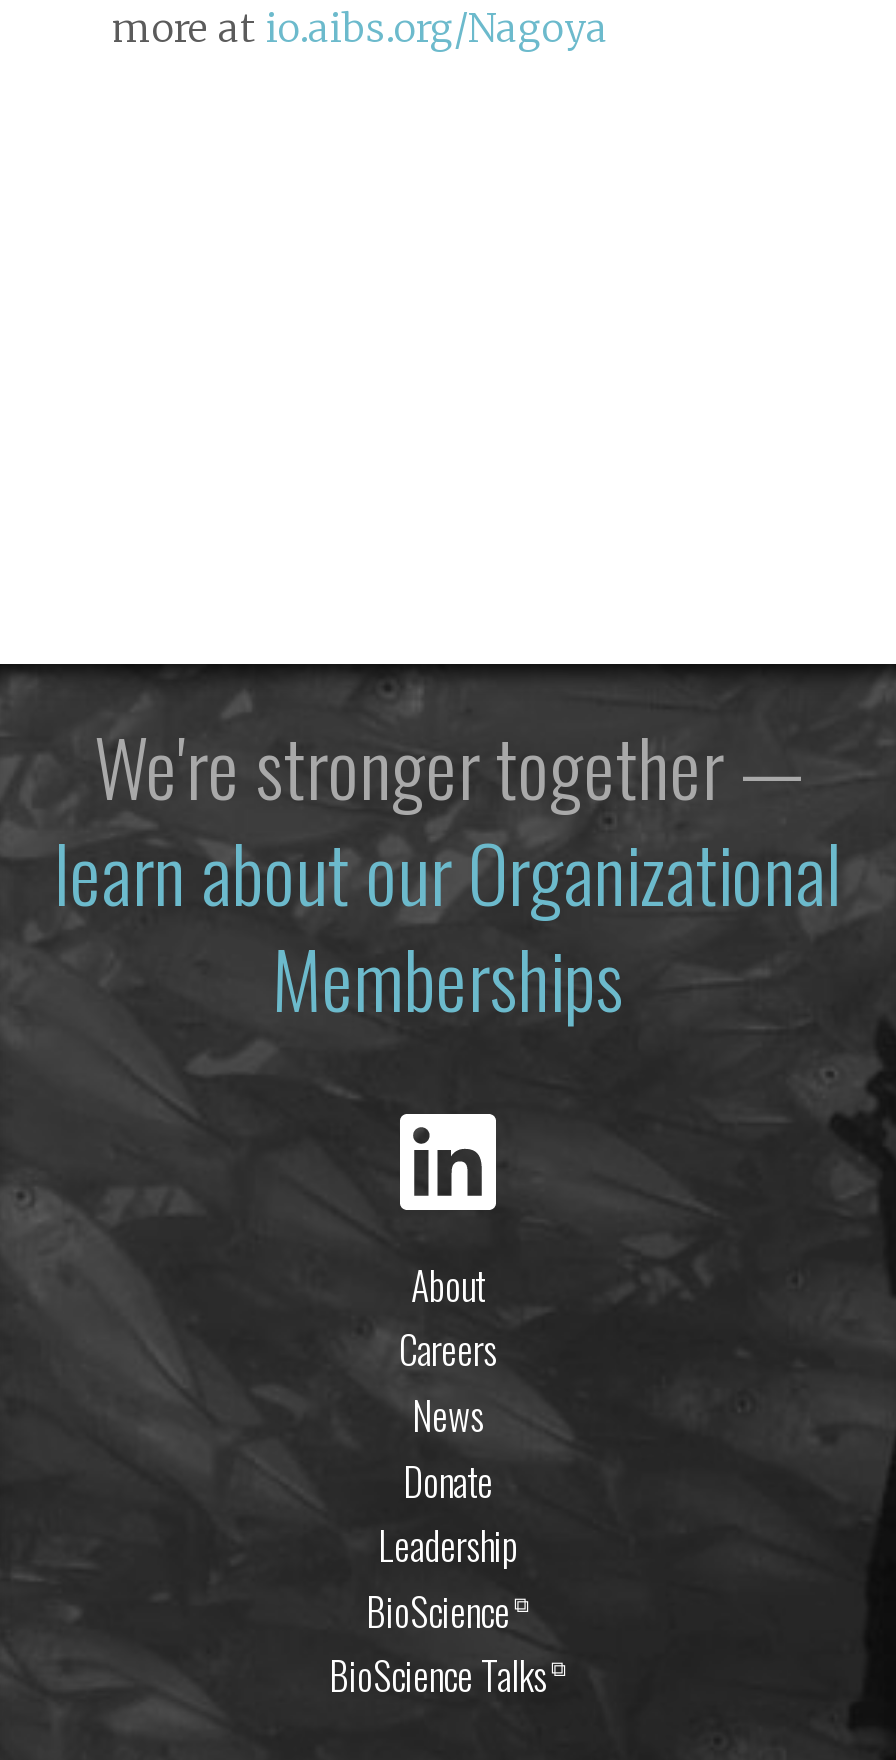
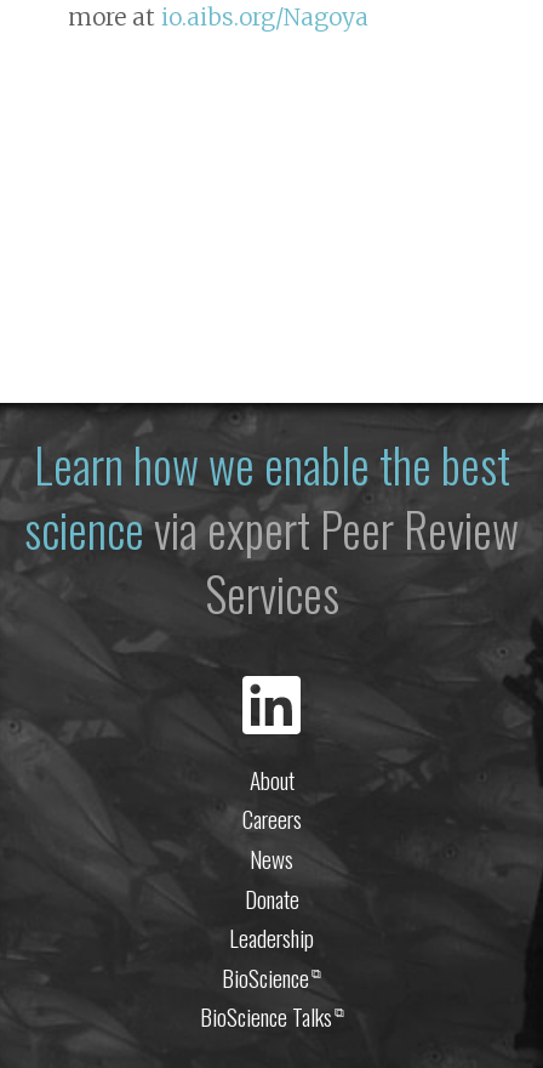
- We're stronger together —
- learn about our Organizational
- Memberships
+ Learn how we enable the best
+ science via expert Peer Review
+ Services
